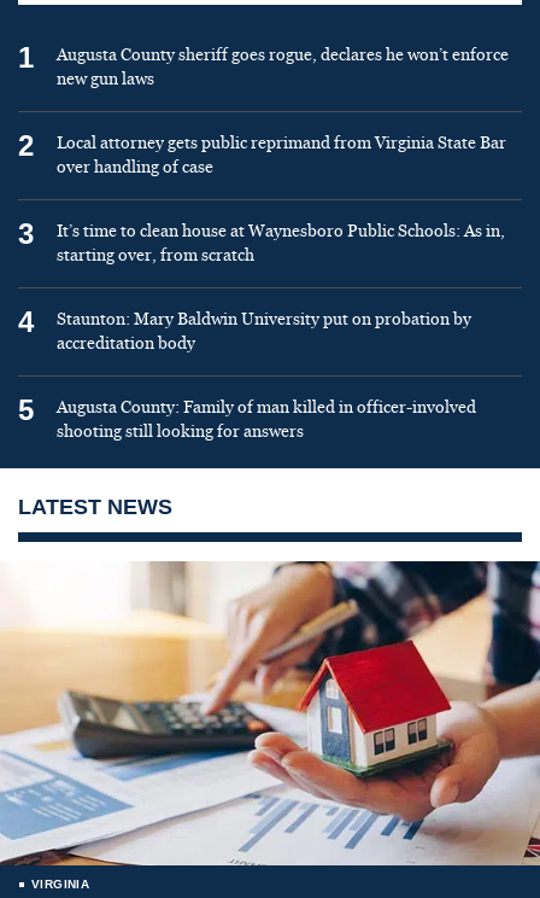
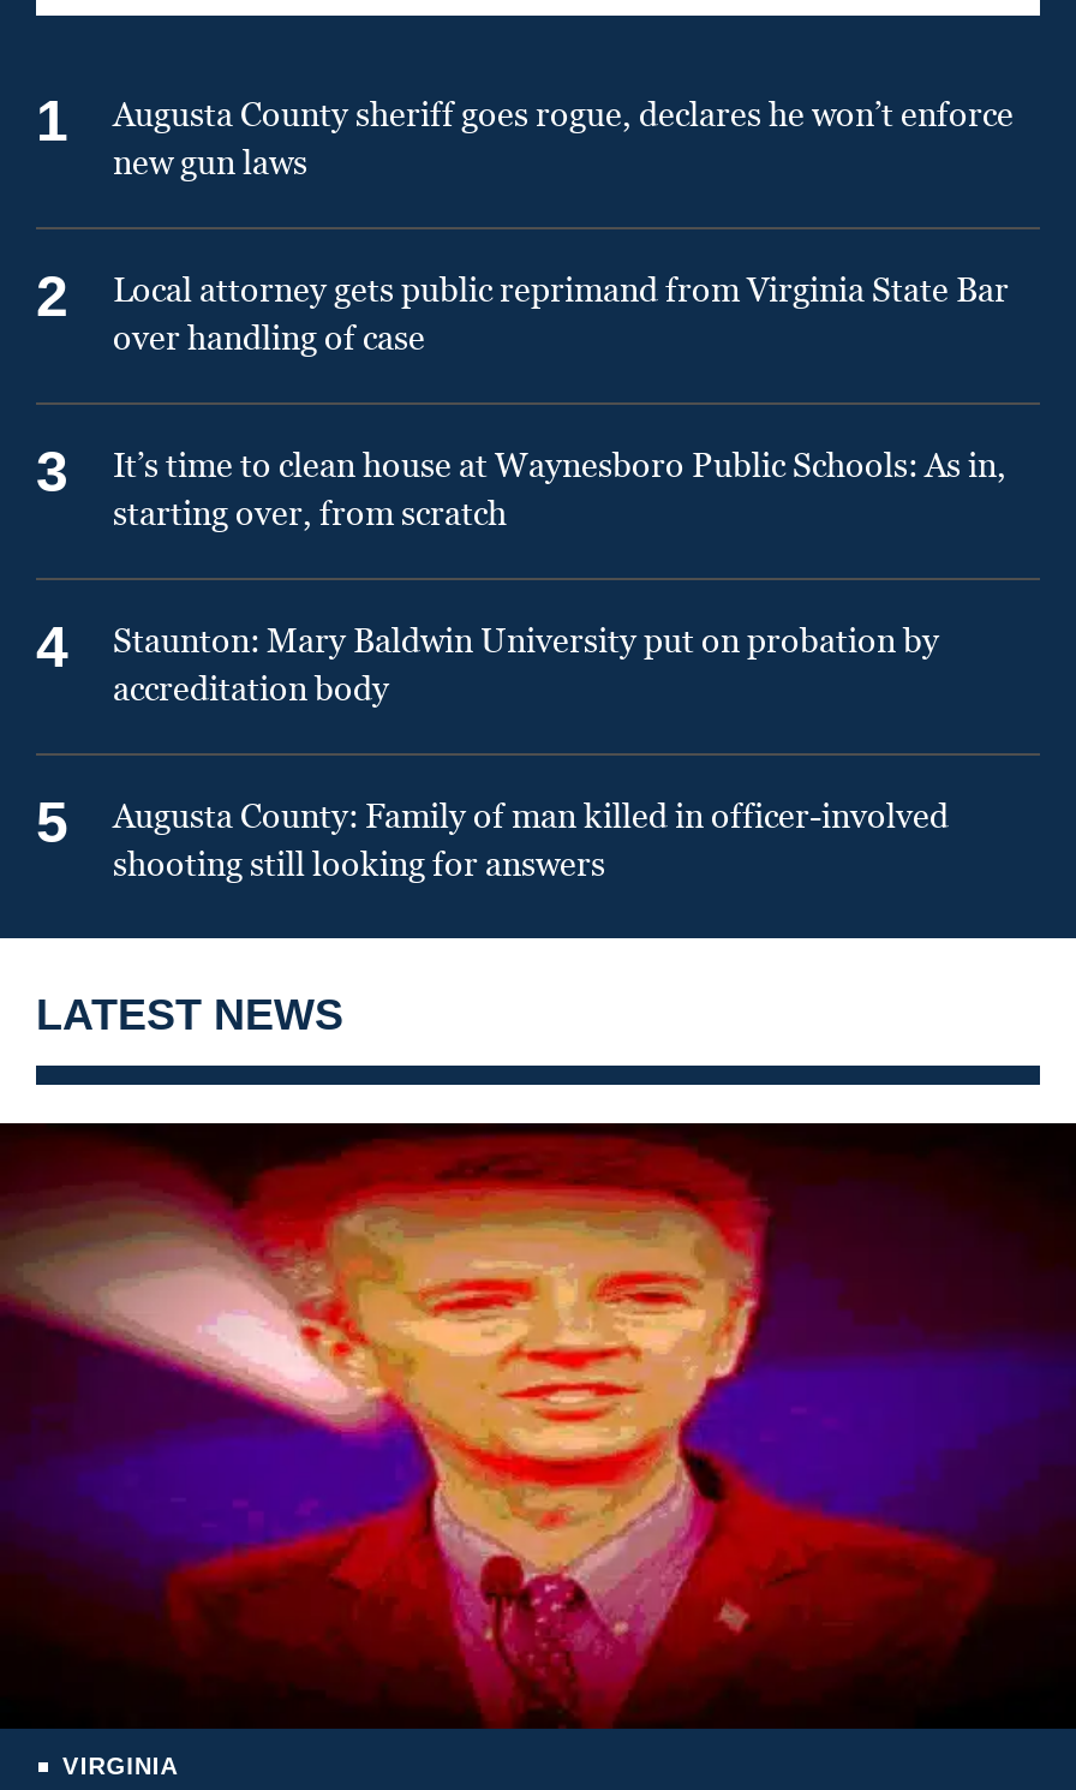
- [image]
+ [image]
